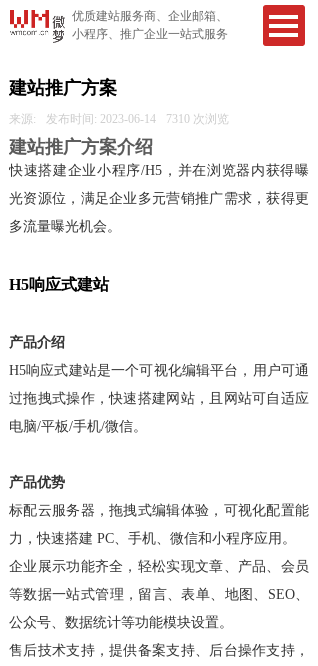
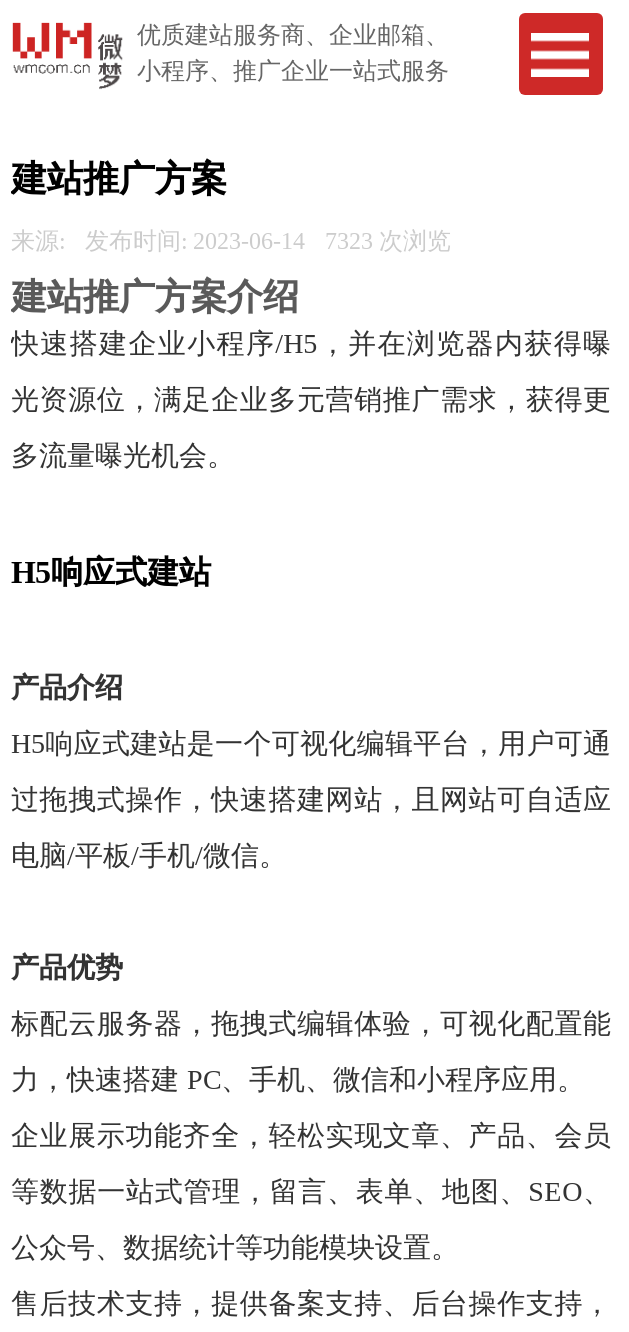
- 来源: 发布时间: 2023-06-14 7310次浏览
+ 来源: 发布时间: 2023-06-14 7323次浏览
